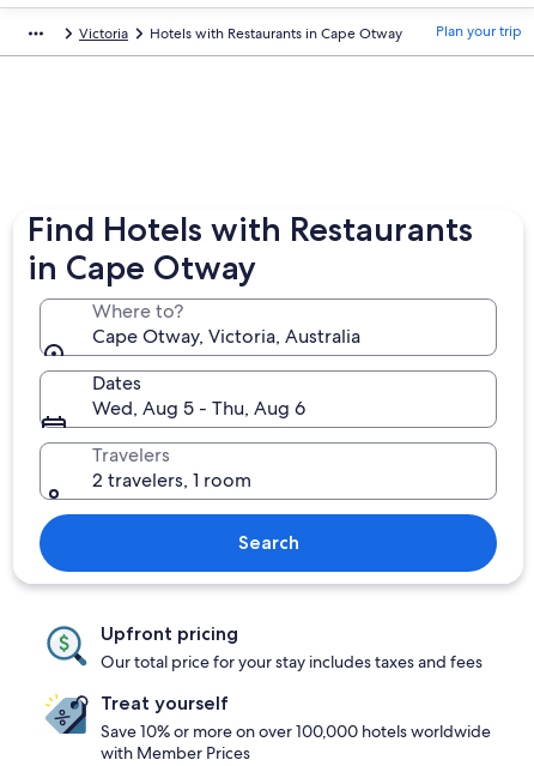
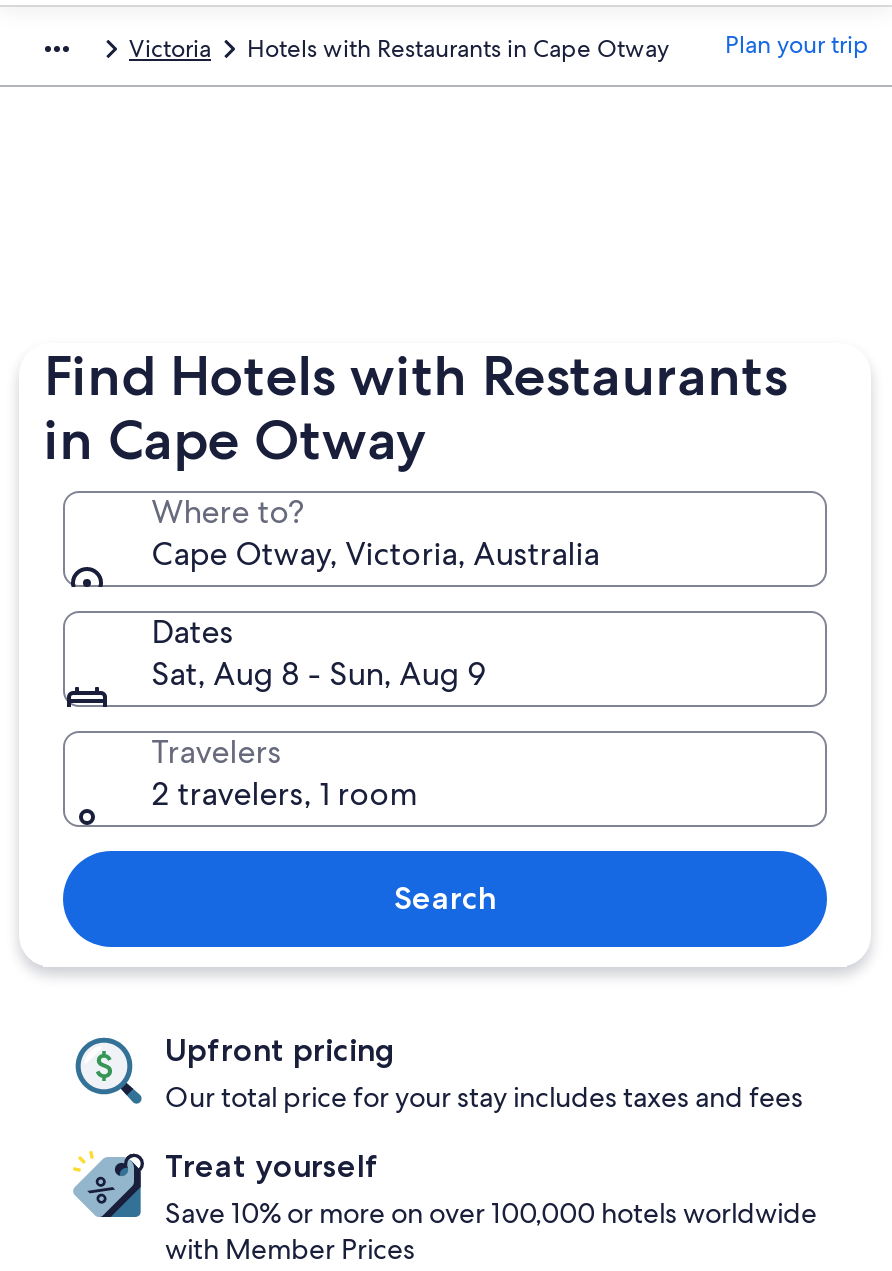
- Wed, Aug 5 - Thu, Aug 6
+ Sat, Aug 8 - Sun, Aug 9
